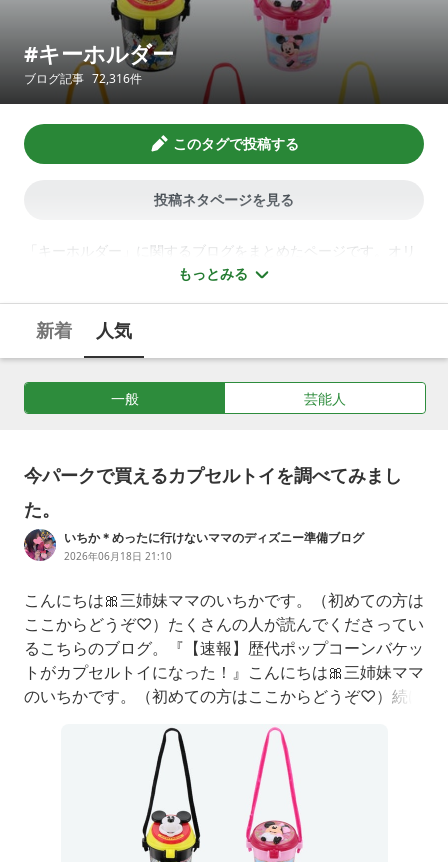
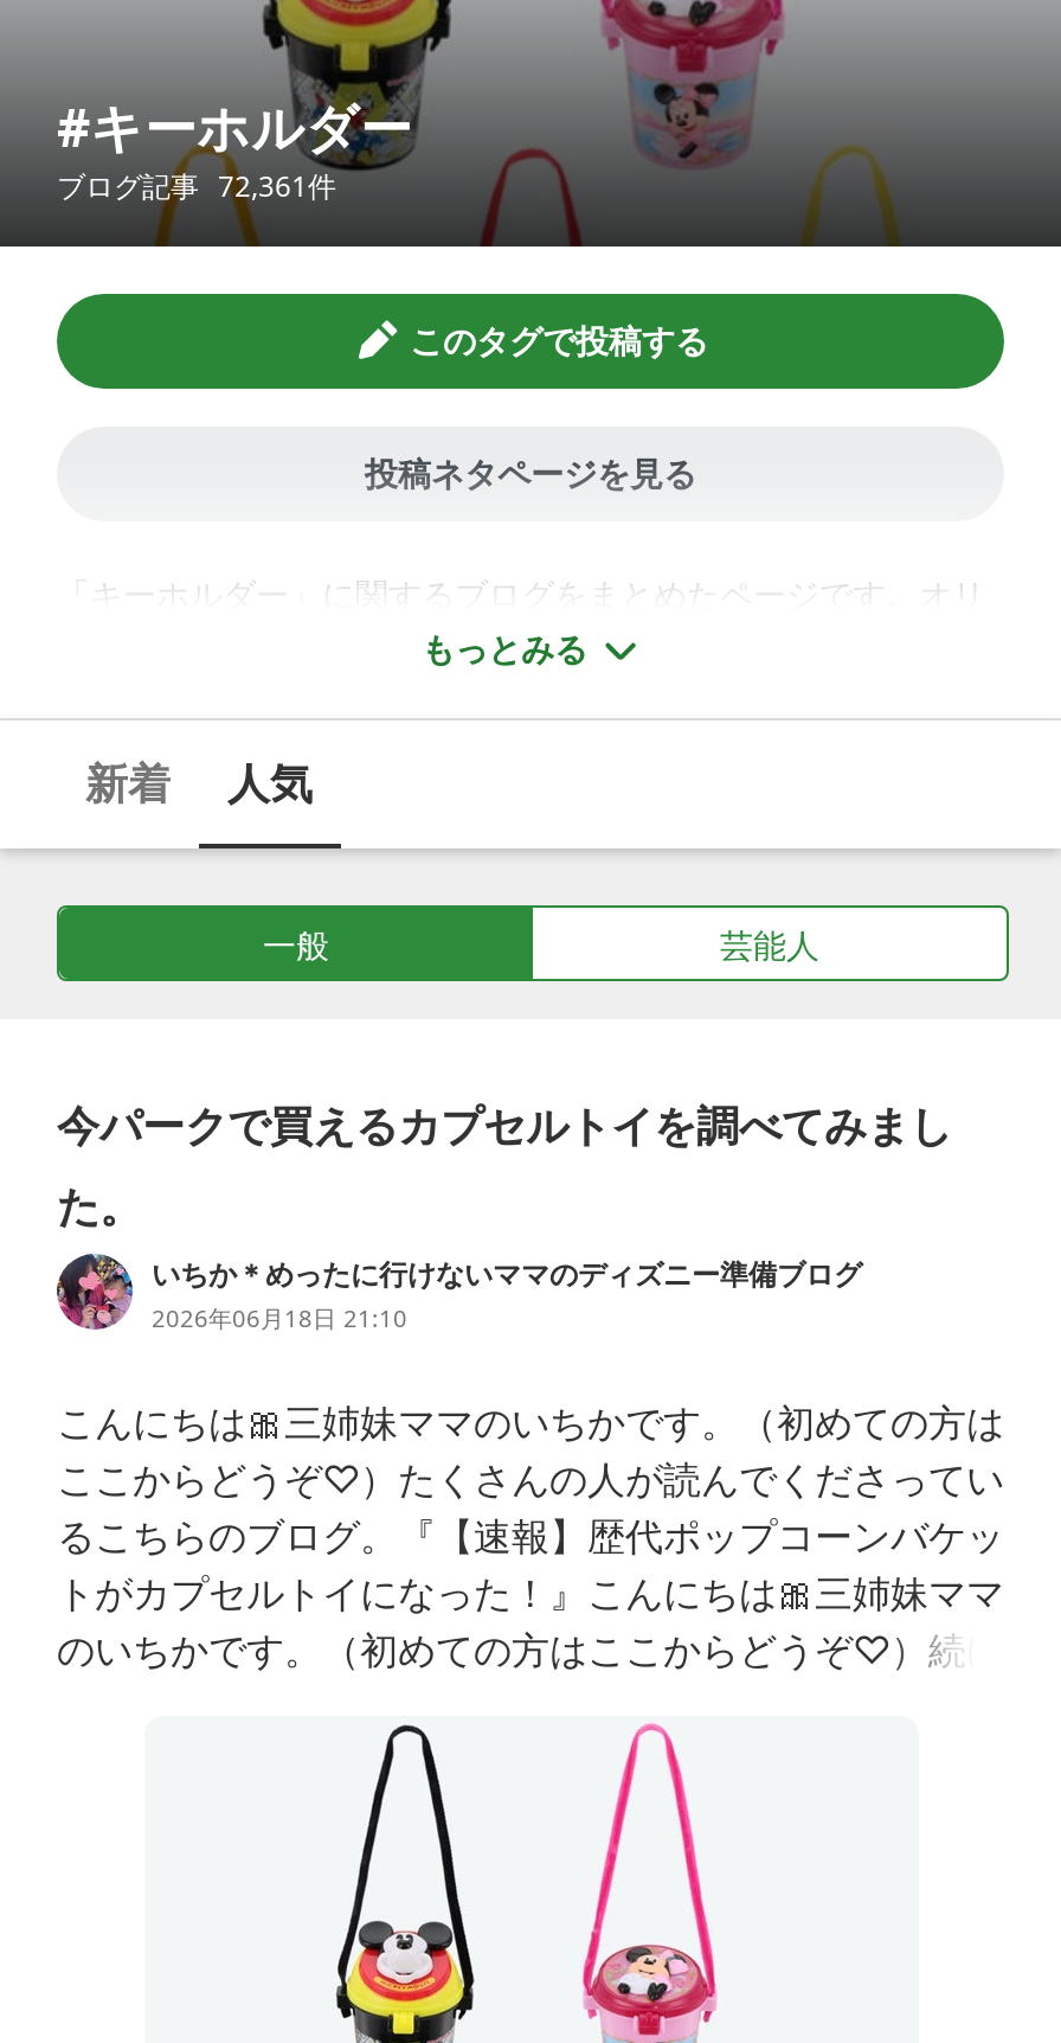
- ブログ記事 72,316件
+ ブログ記事 72,361件
